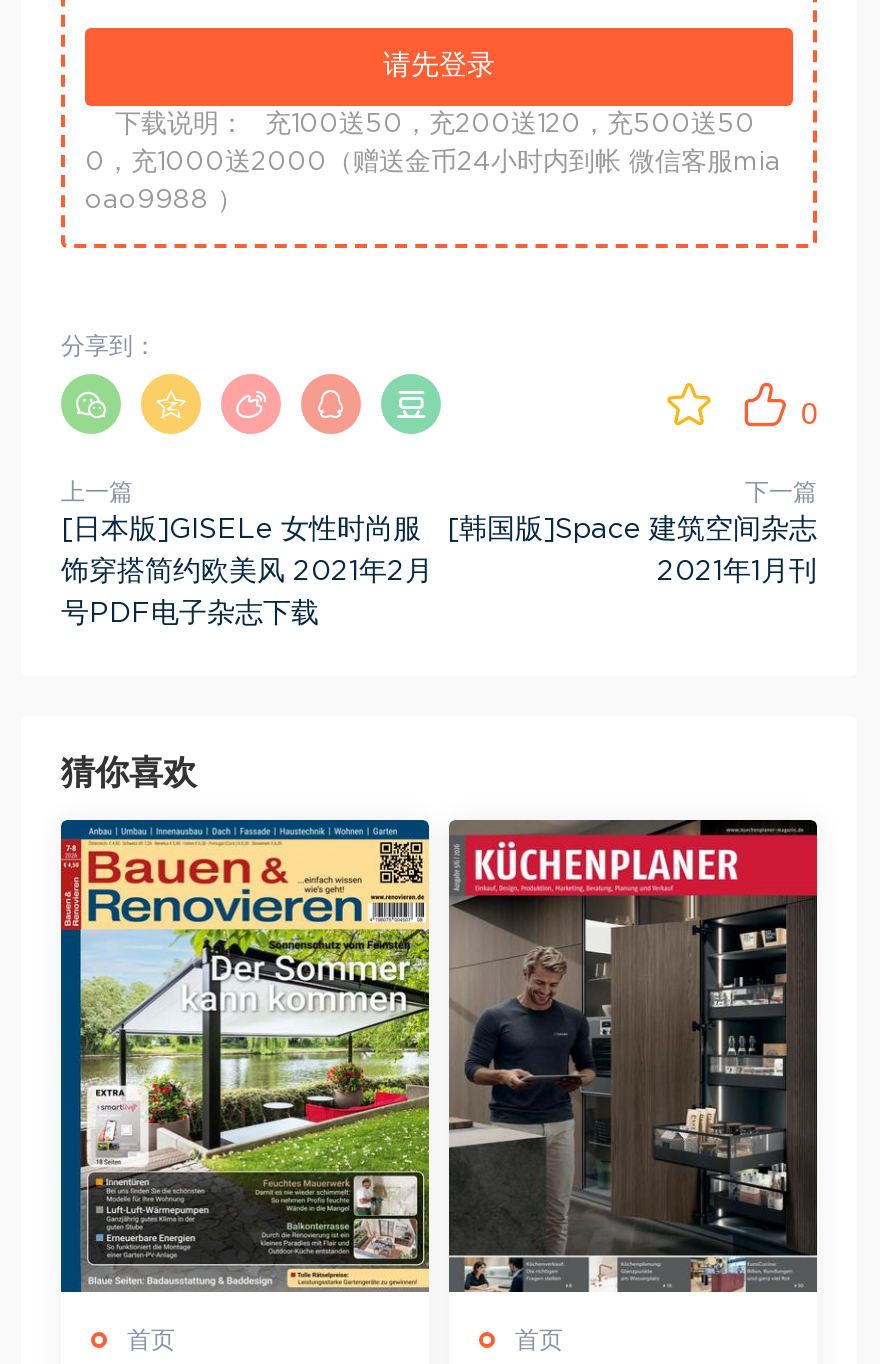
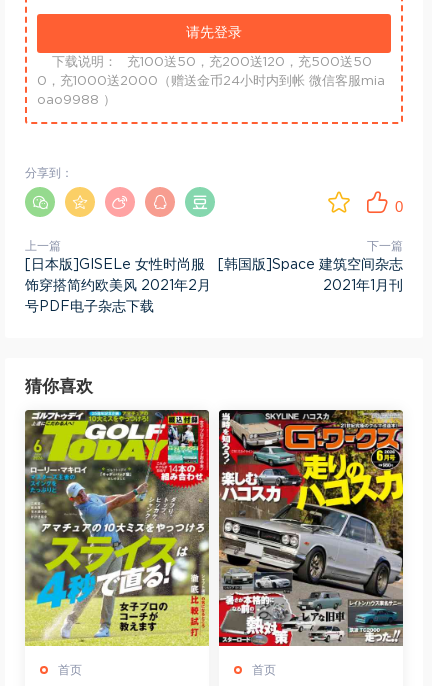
- [image]
+ [image]

- [image]
+ [image]
